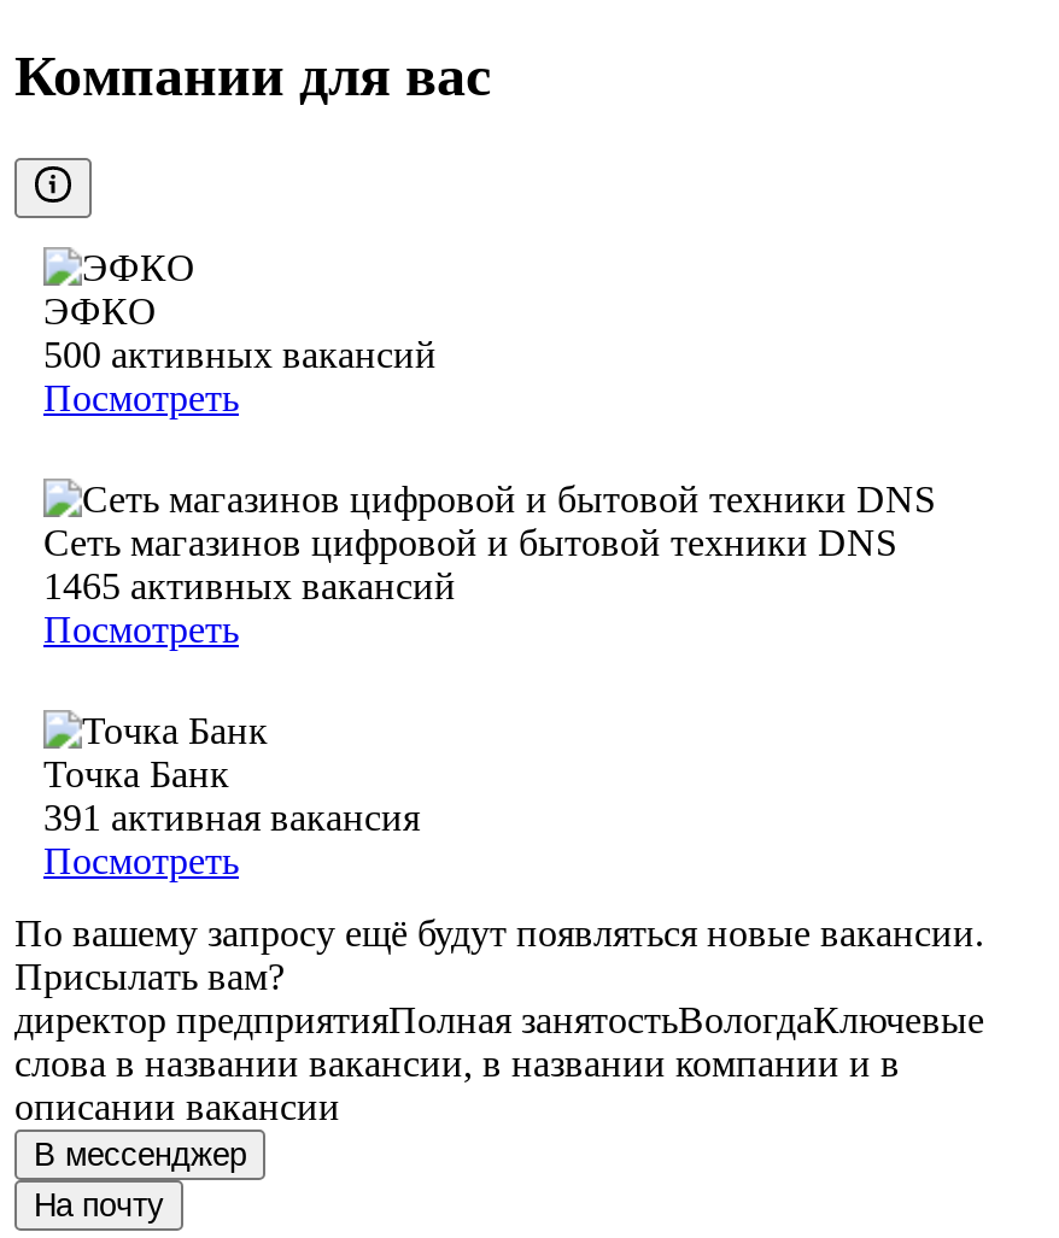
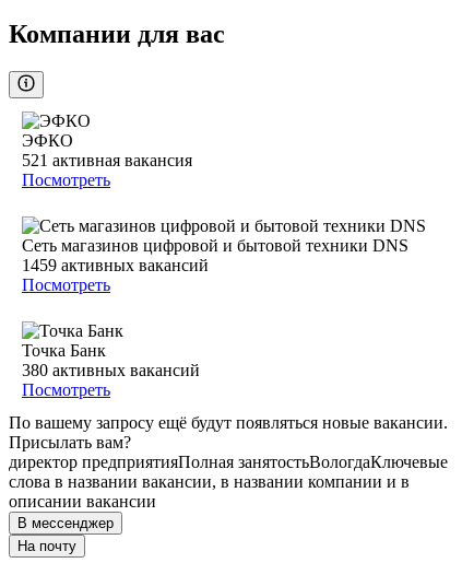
- 500 активных вакансий
+ 521 активная вакансия

- 1465 активных вакансий
+ 1459 активных вакансий

- 391 активная вакансия
+ 380 активных вакансий
